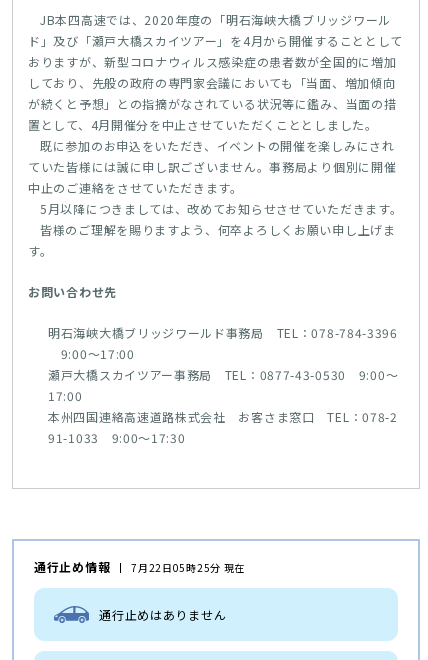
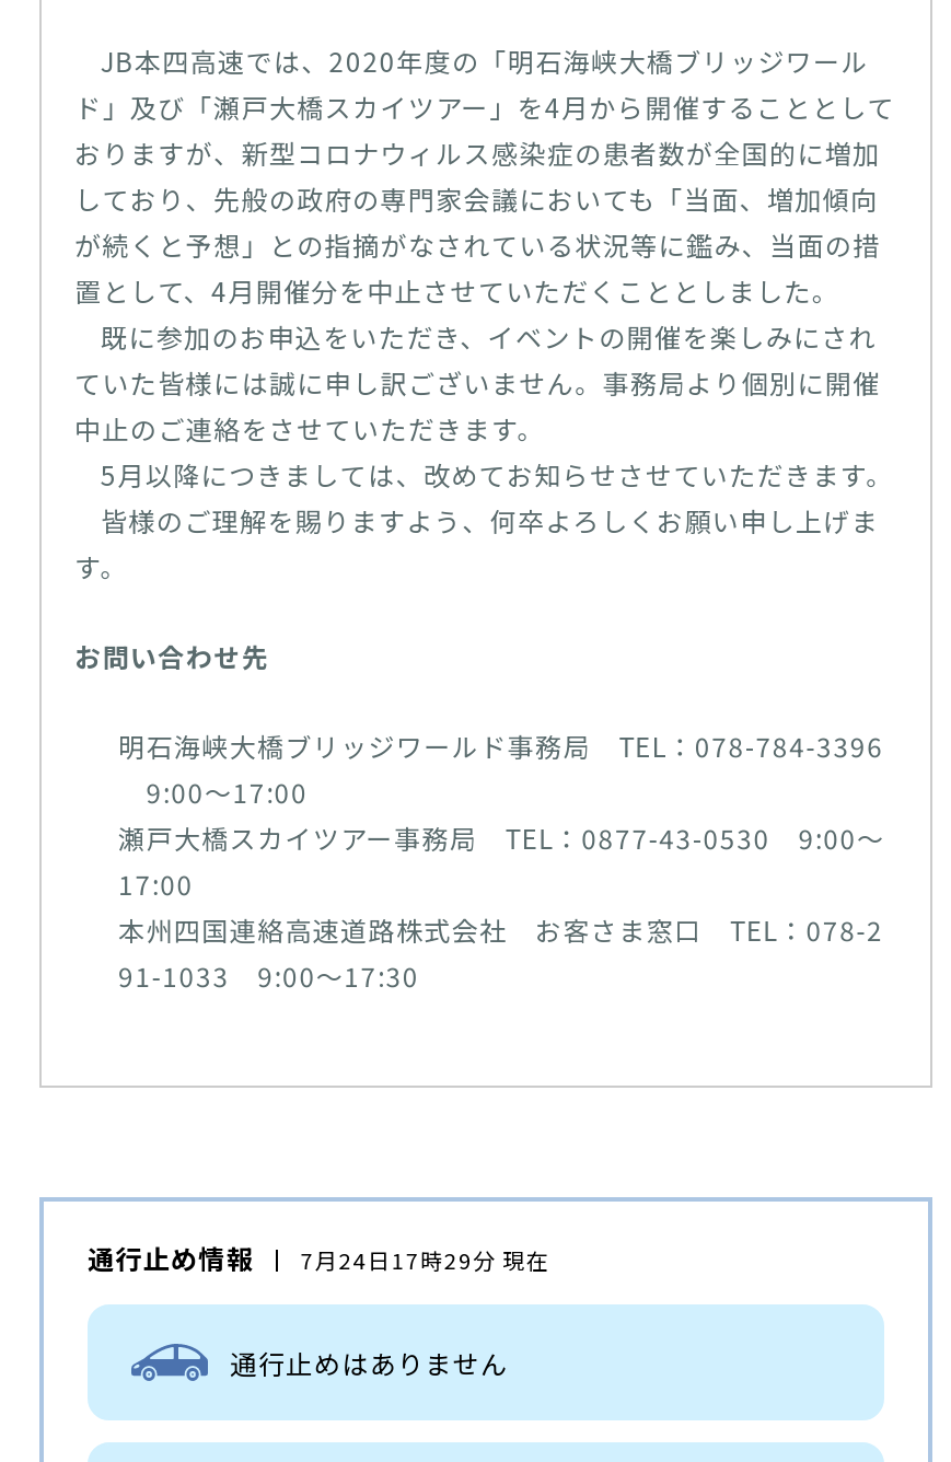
- 7月22日05時25分 現在
+ 7月24日17時29分 現在
